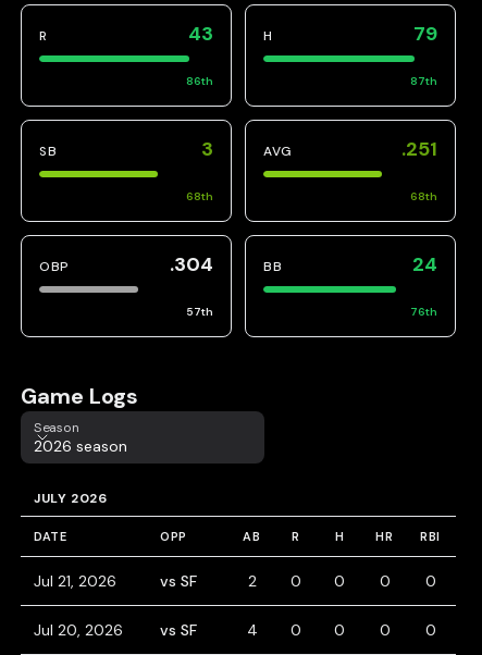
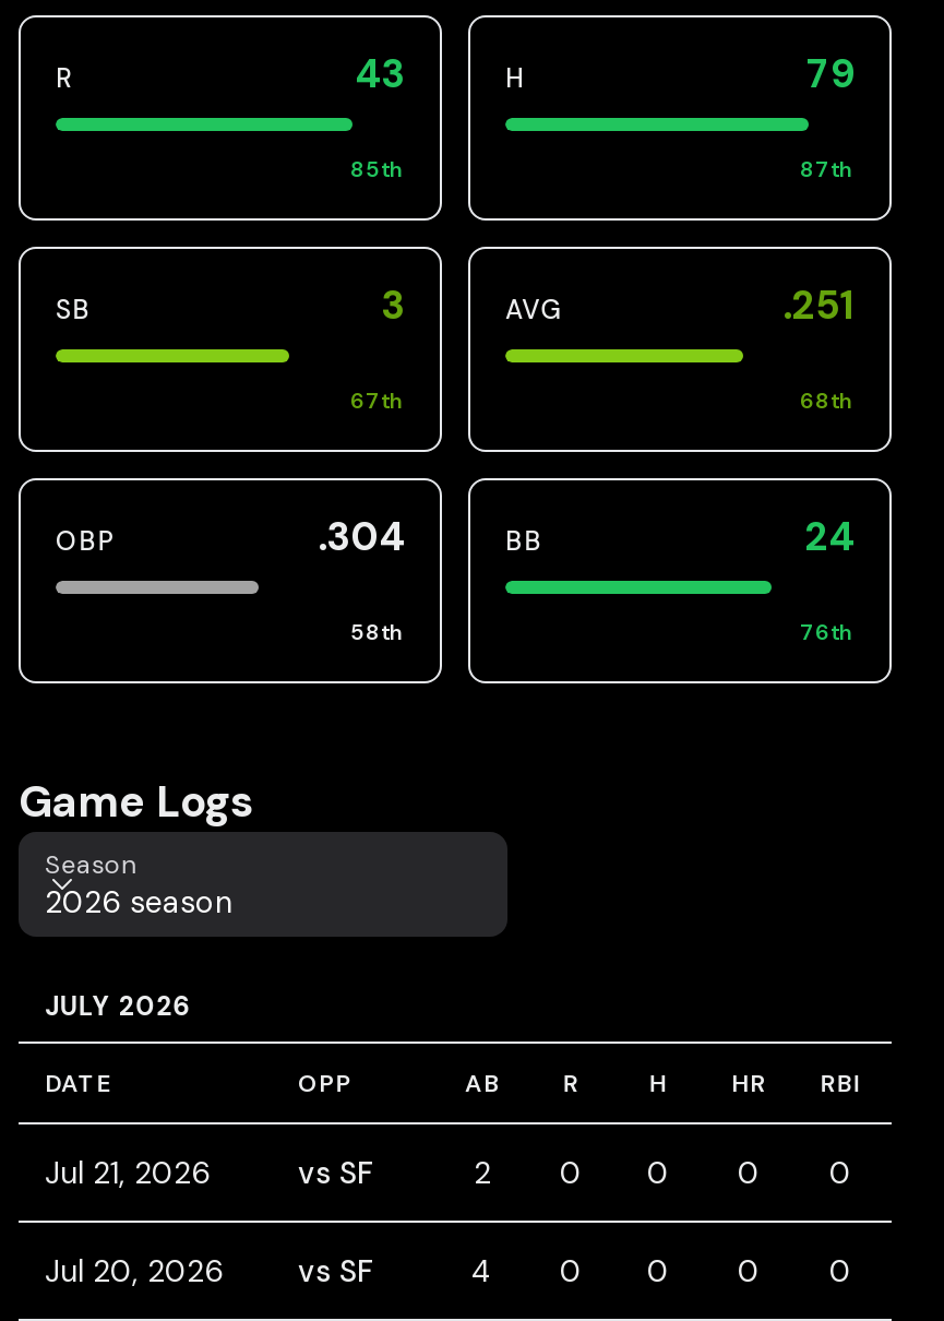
- 86th
+ 85th

- 68th
+ 67th

- 57th
+ 58th
